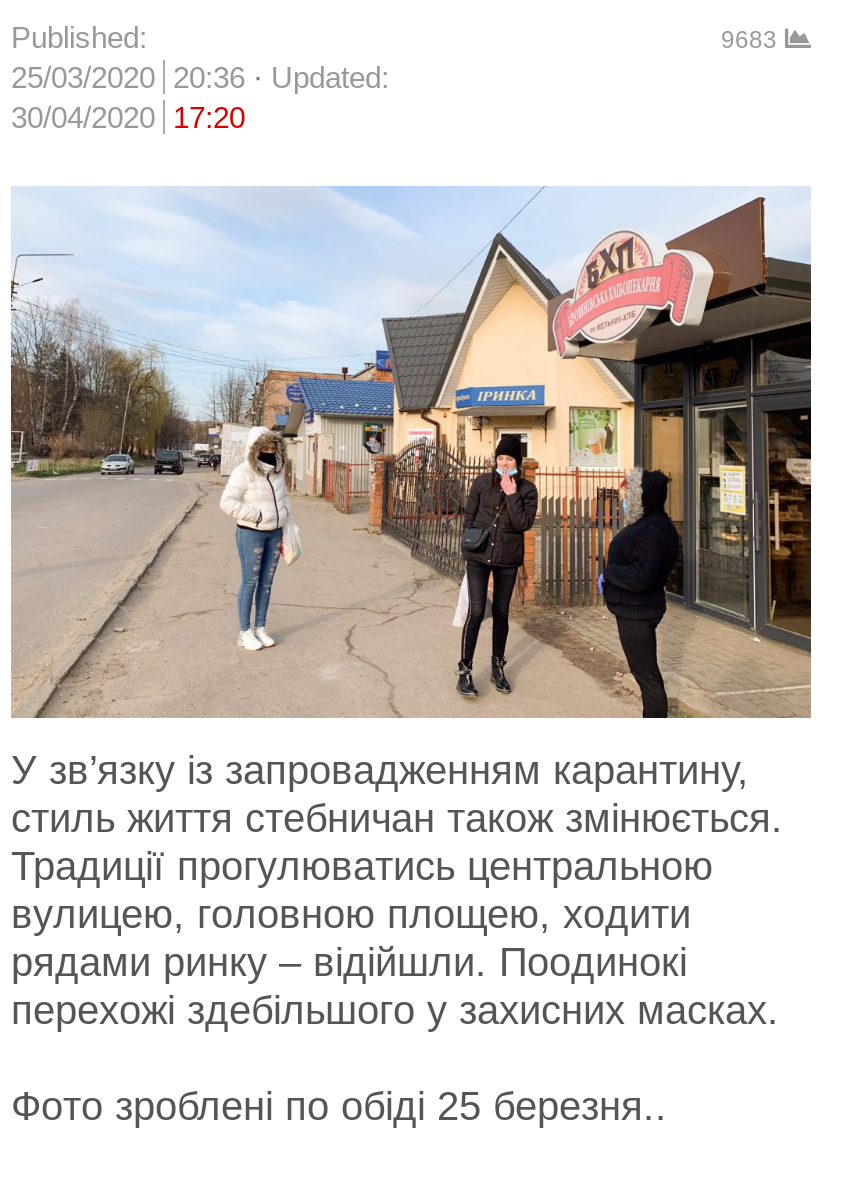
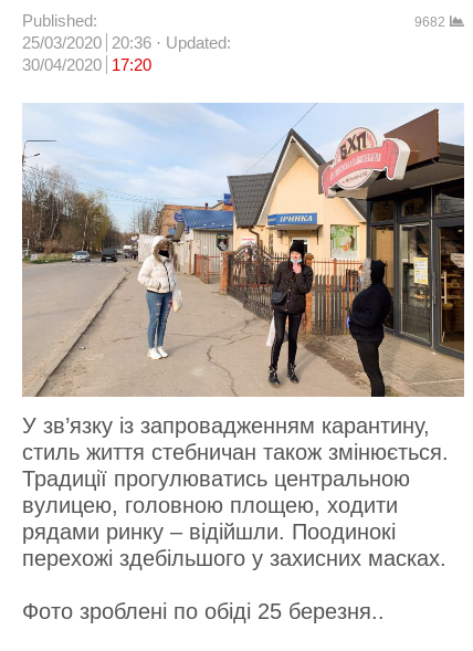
- 9683
+ 9682
